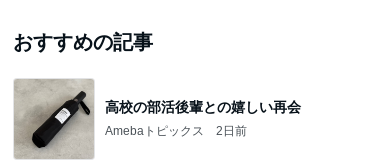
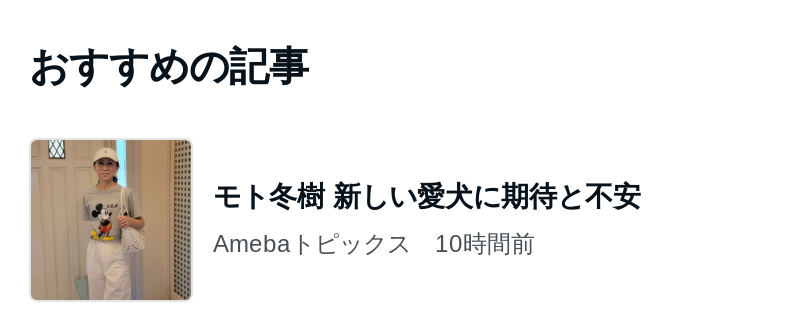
- [image]
- 高校の部活後輩との嬉しい再会
+ [image]
+ モト冬樹 新しい愛犬に期待と不安

- Amebaトピックス 2日前
+ Amebaトピックス 10時間前
